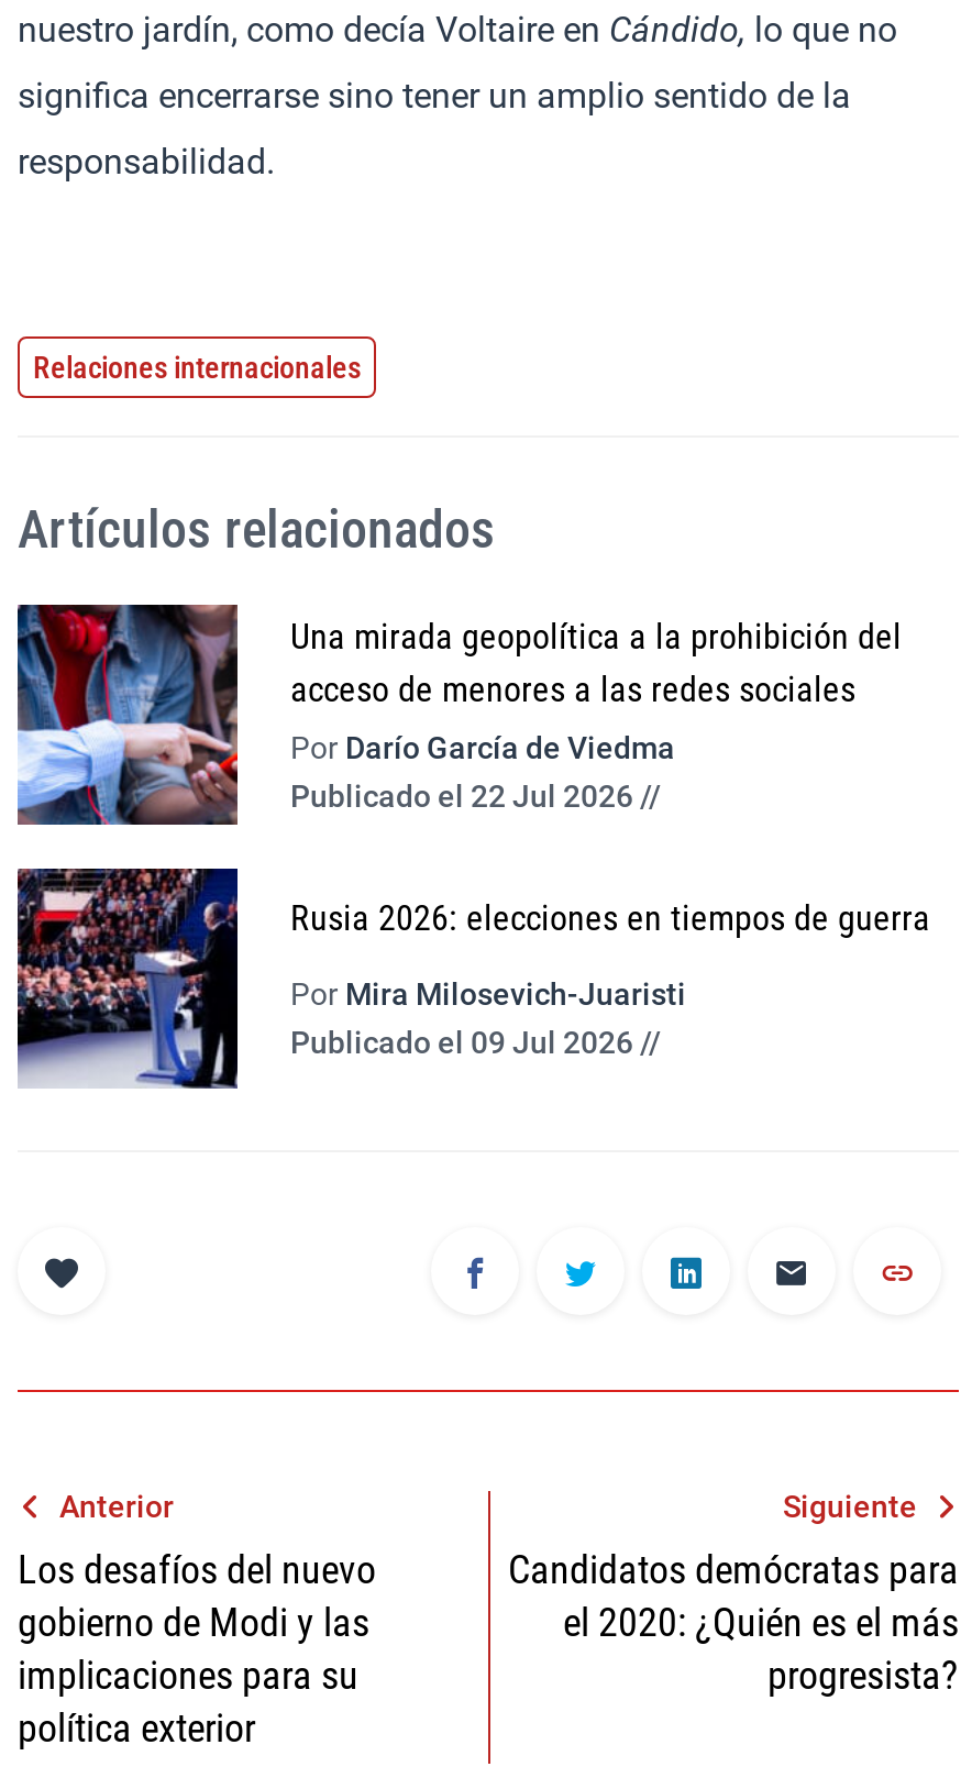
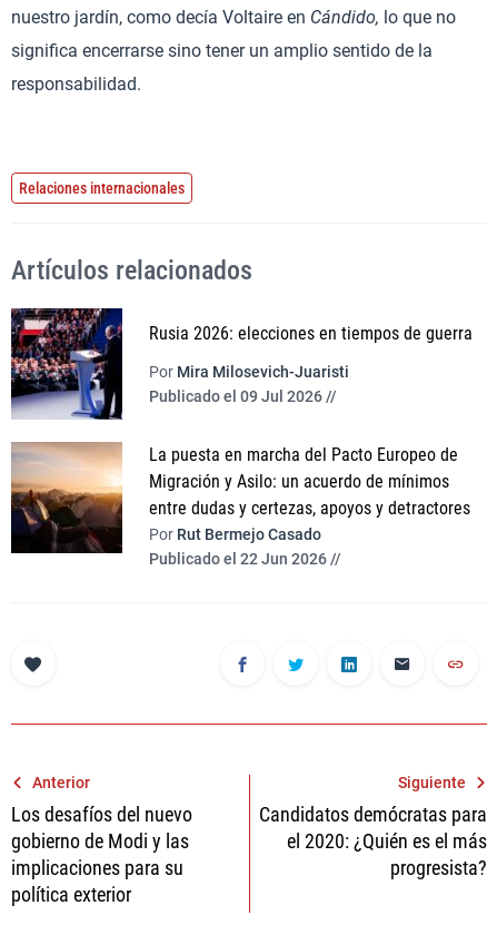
- [image]
- Una mirada geopolítica a la prohibición del
- acceso de menores a las redes sociales
- Por Darío García de Viedma
- Publicado el 22 Jul 2026 //

moved up: [image] | Rusia 2026: elecciones en tiempos de guerra | Por Mira Milosevich-Juaristi | Publicado el 09 Jul 2026 //

+ [image]
+ La puesta en marcha del Pacto Europeo de
+ Migración y Asilo: un acuerdo de mínimos
+ entre dudas y certezas, apoyos y detractores
+ Por Rut Bermejo Casado
+ Publicado el 22 Jun 2026 //
